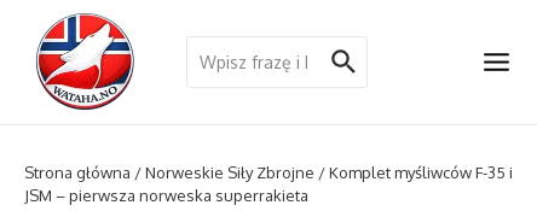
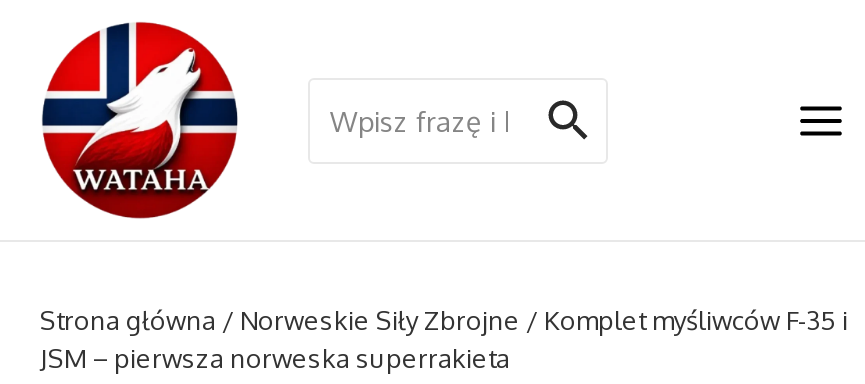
- [image]
+ [image]
